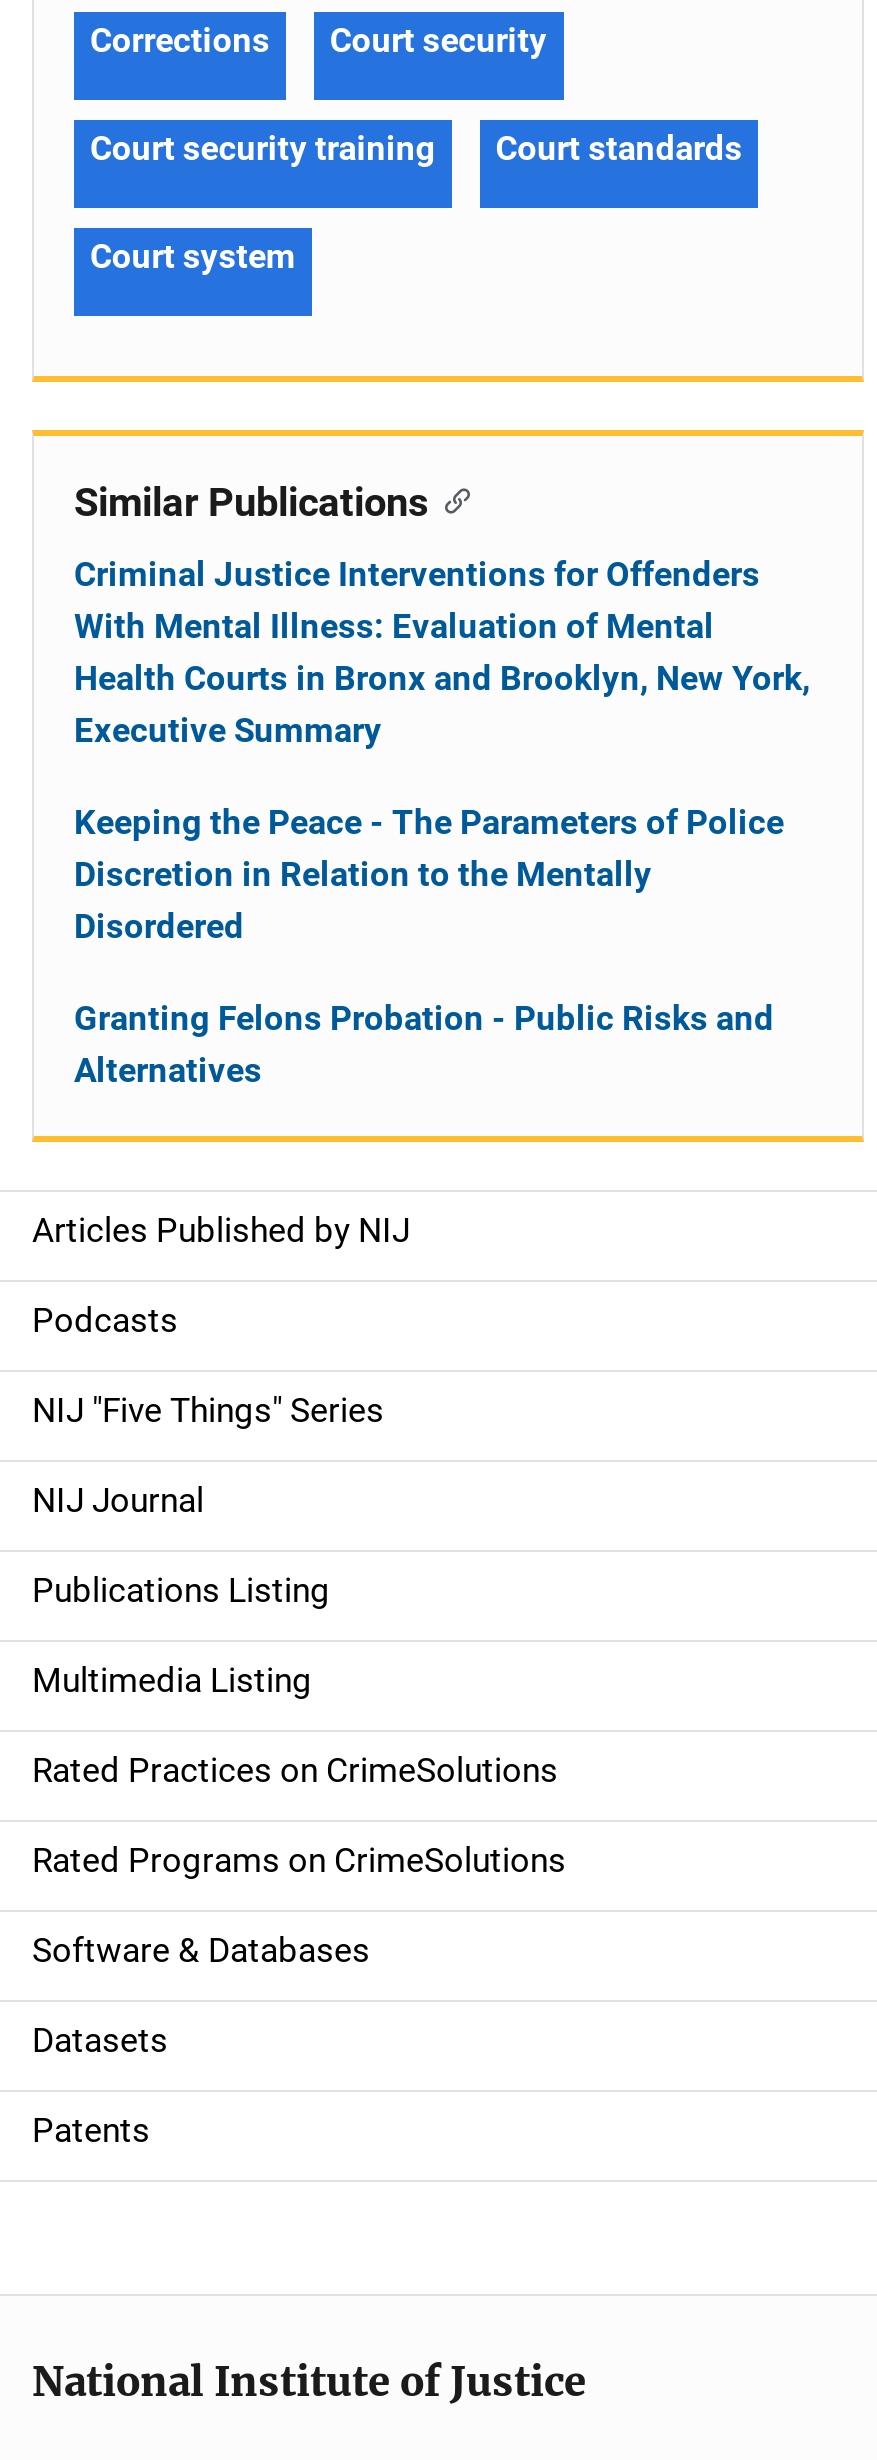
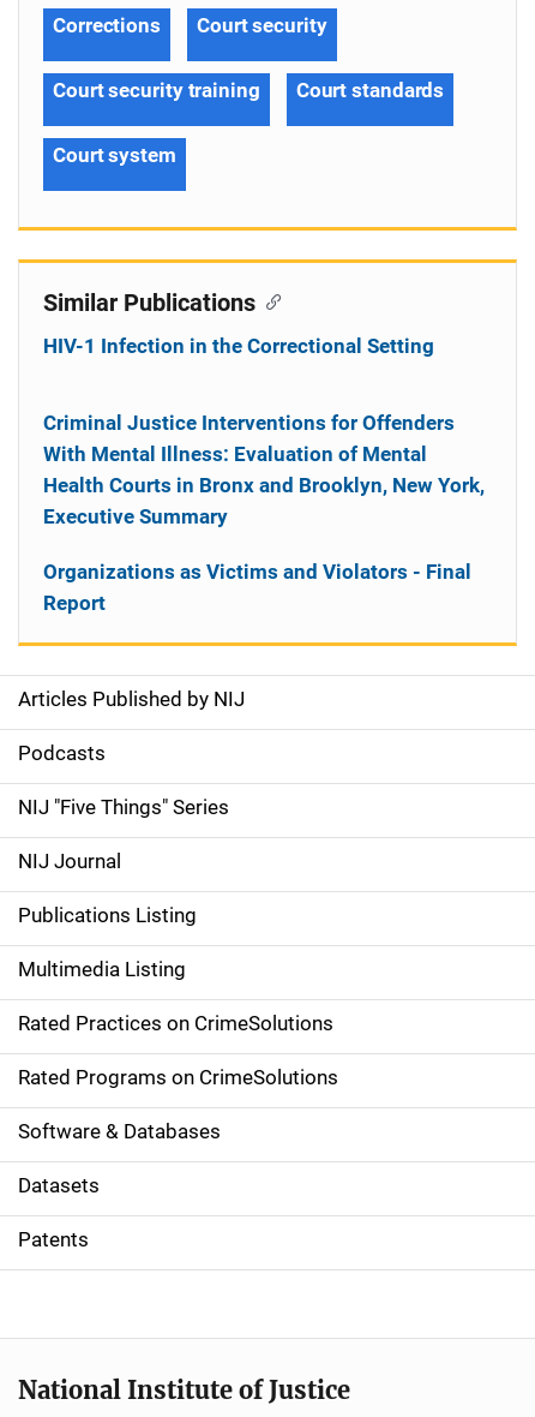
+ HIV-1 Infection in the Correctional Setting

moved down: Criminal Justice Interventions for Offenders | With Mental Illness: Evaluation of Mental | Health Courts in Bronx and Brooklyn, New York, | Executive Summary

- Keeping the Peace - The Parameters of Police
- Discretion in Relation to the Mentally
- Disordered
- Granting Felons Probation - Public Risks and
- Alternatives
+ Organizations as Victims and Violators - Final
+ Report
